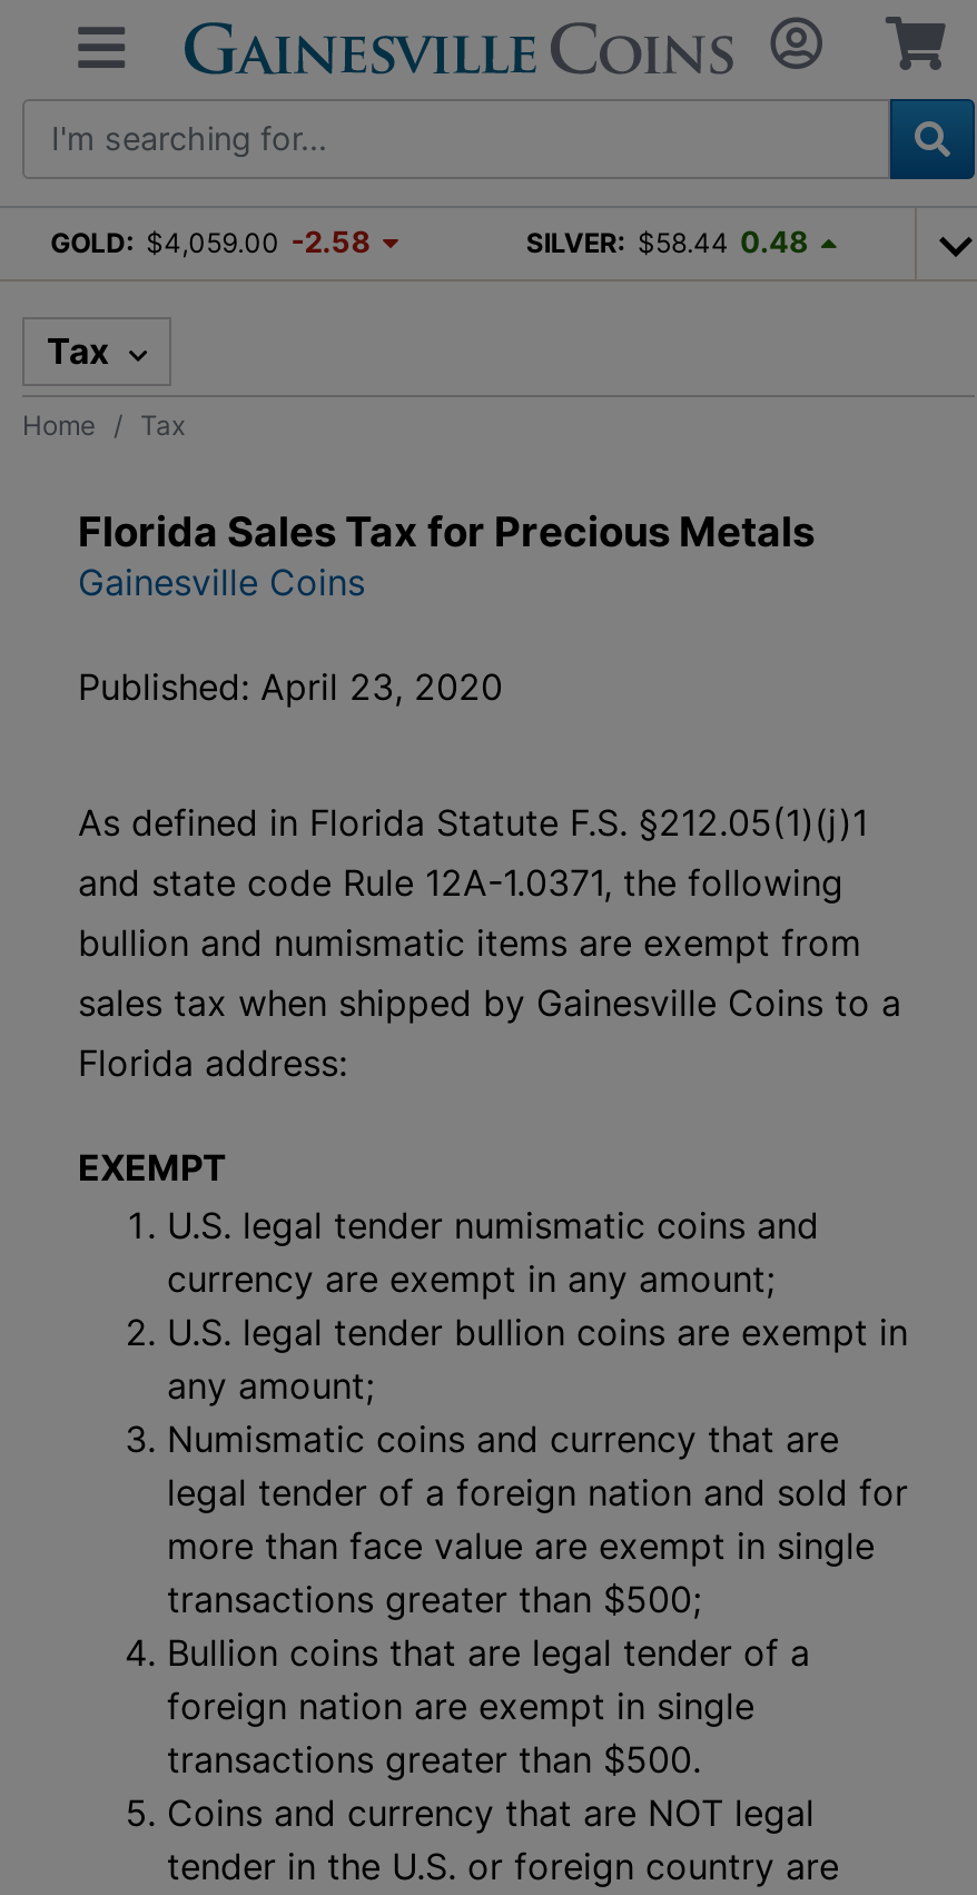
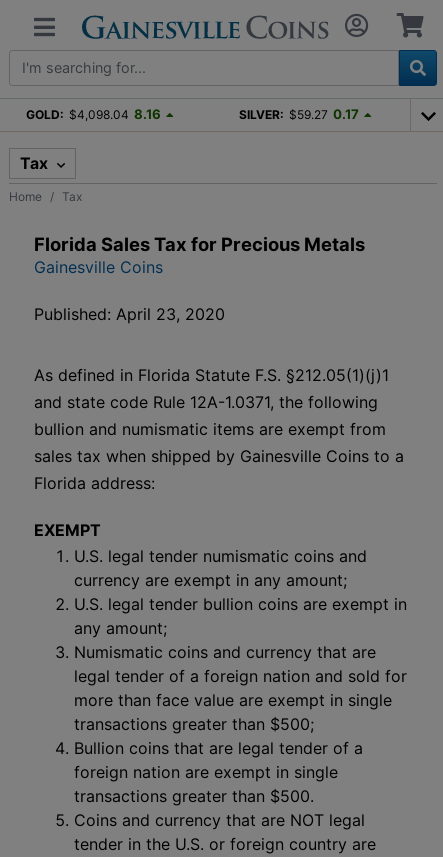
- GOLD: $4,059.00 -2.58
+ GOLD: $4,098.04 8.16

- SILVER: $58.44 0.48
+ SILVER: $59.27 0.17
